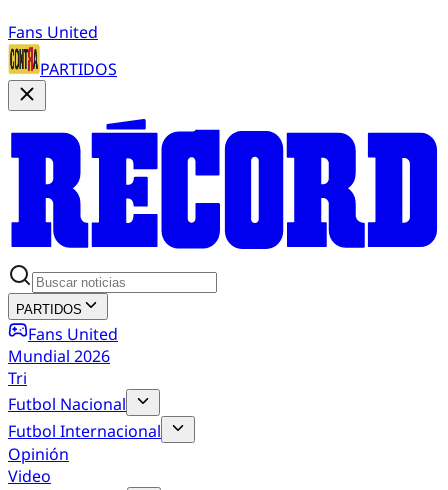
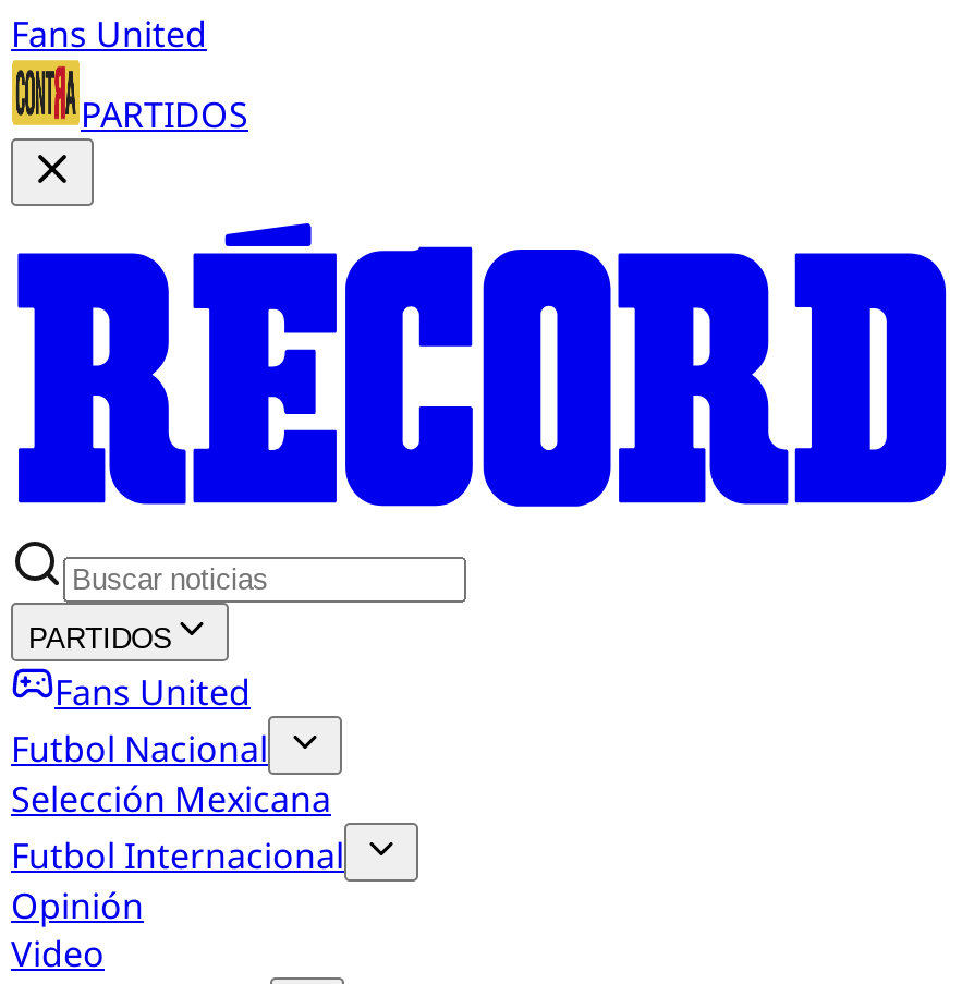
- Mundial 2026
- Tri

moved up: Futbol Nacional

+ Selección Mexicana
